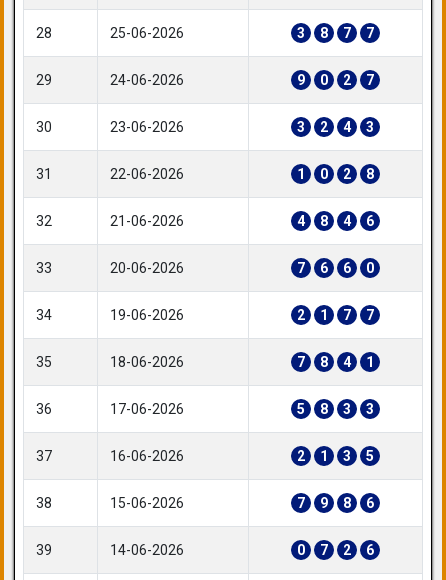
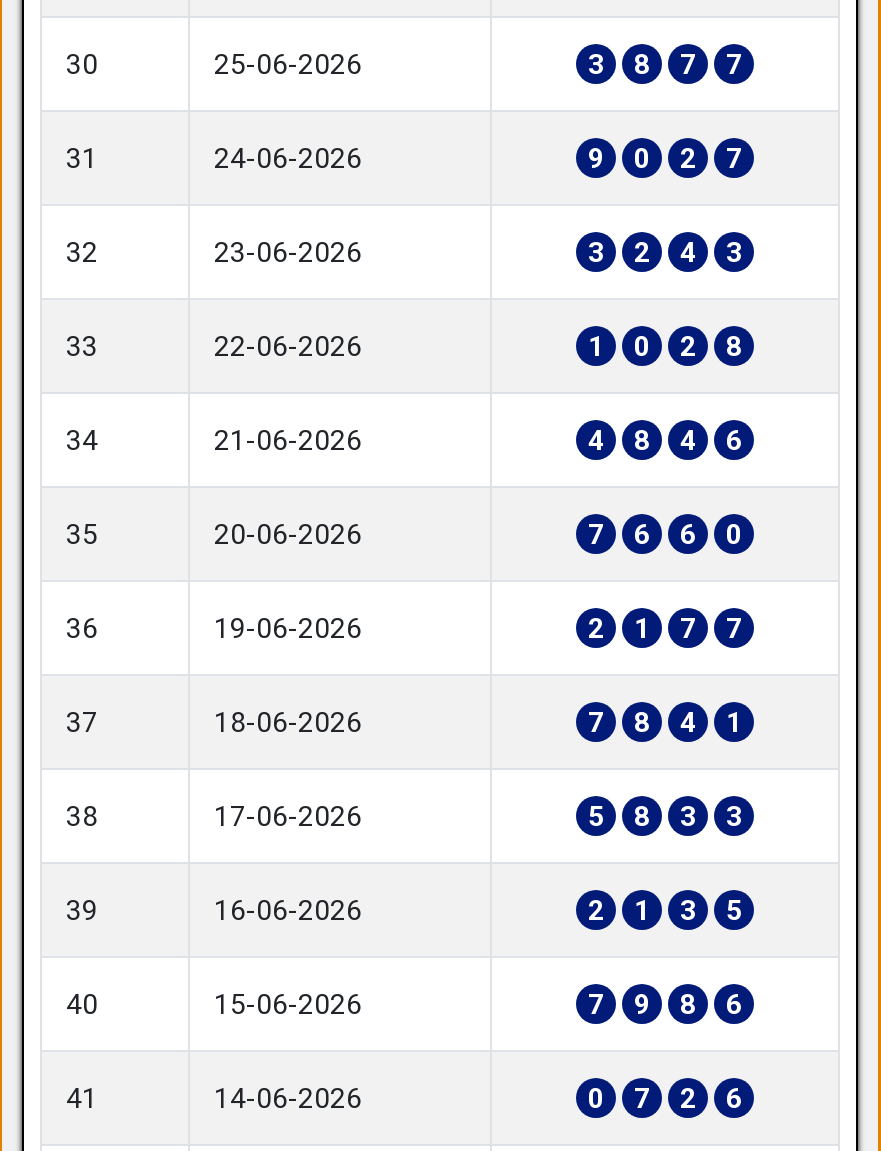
- 28
+ 30

- 29
+ 31

- 30
+ 32

- 31
+ 33

- 32
+ 34

- 33
+ 35

- 34
+ 36

- 35
+ 37

- 36
+ 38

- 37
+ 39

- 38
+ 40

- 39
+ 41
